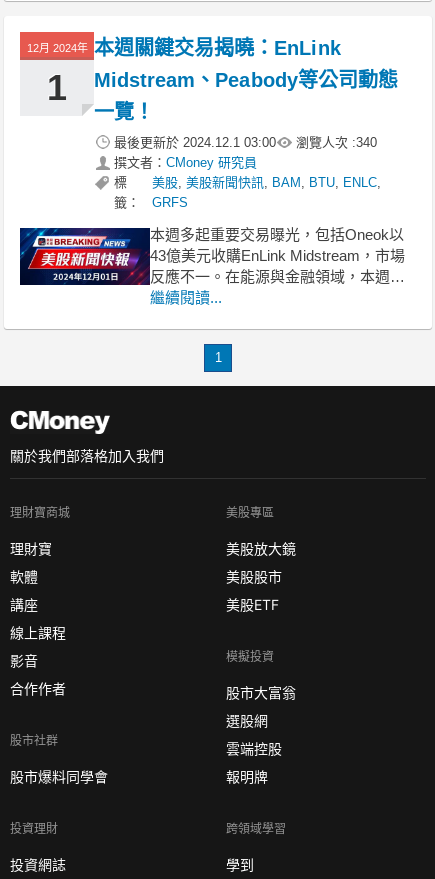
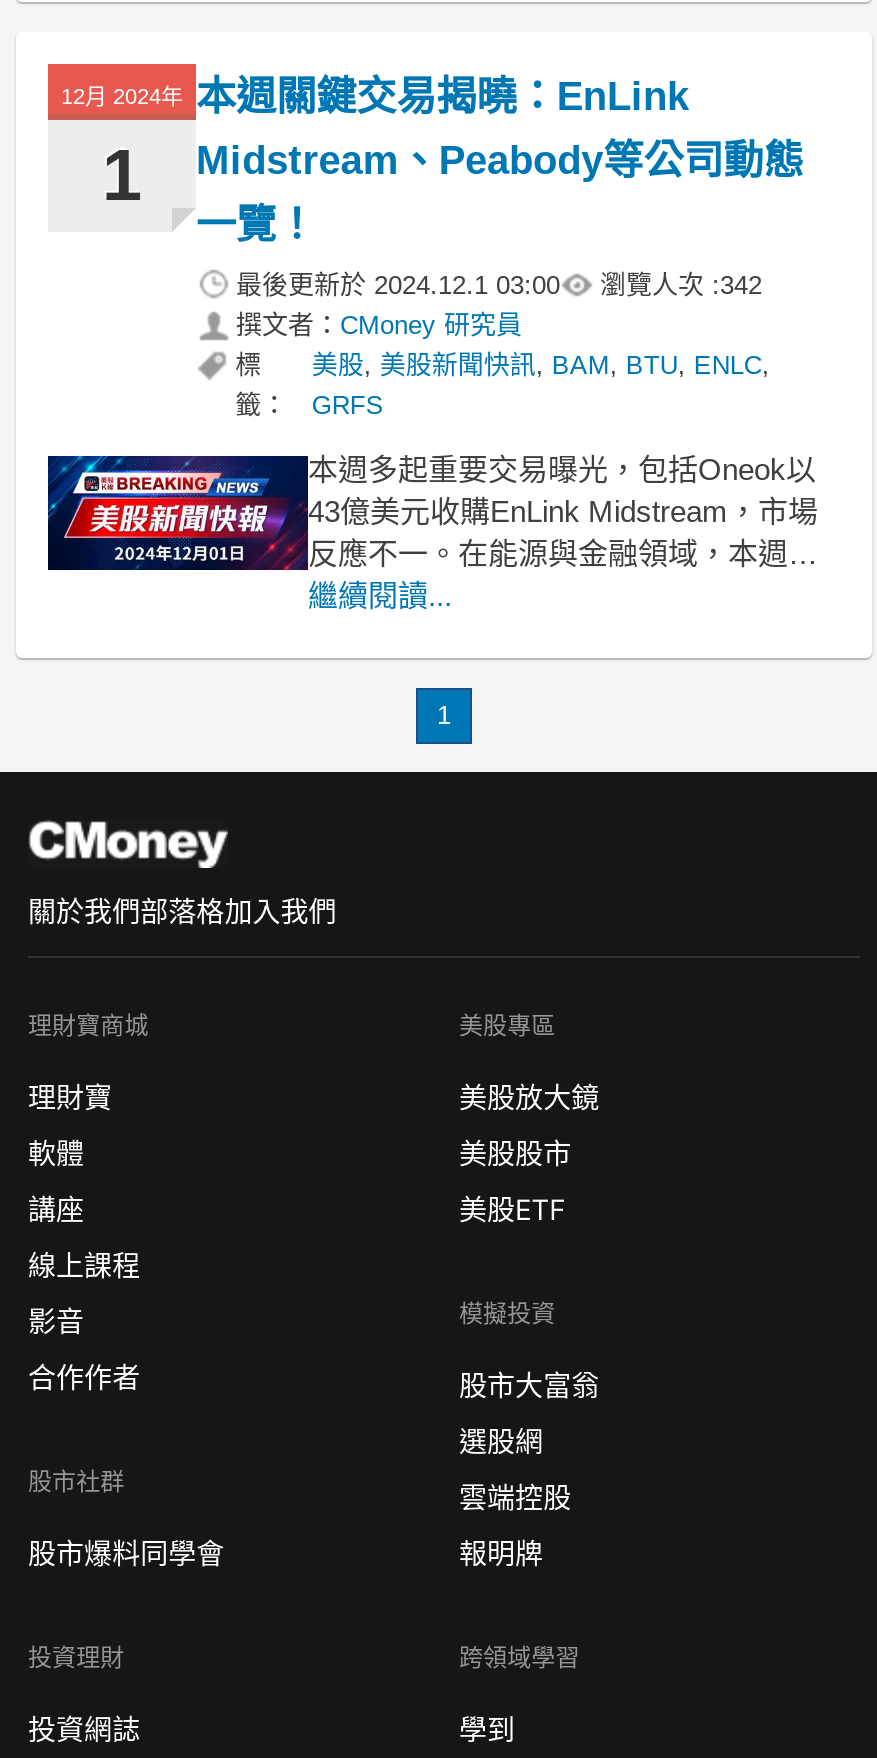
- 最後更新於2024.12.1 03:00 瀏覽人次 : 340
+ 最後更新於2024.12.1 03:00 瀏覽人次 : 342
